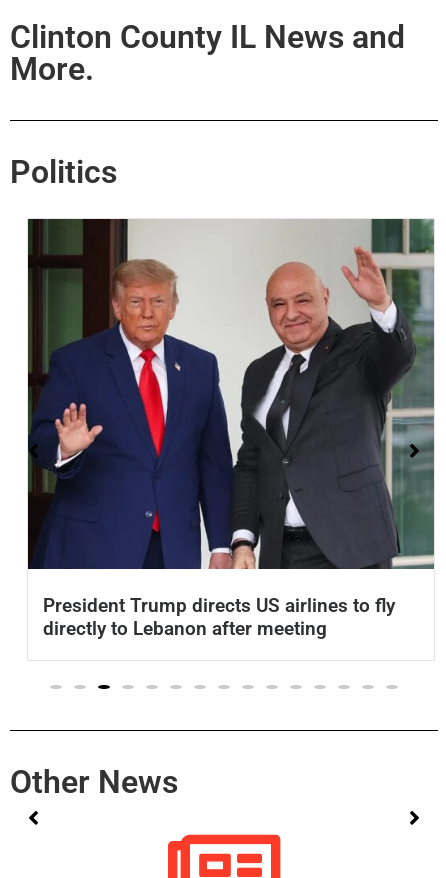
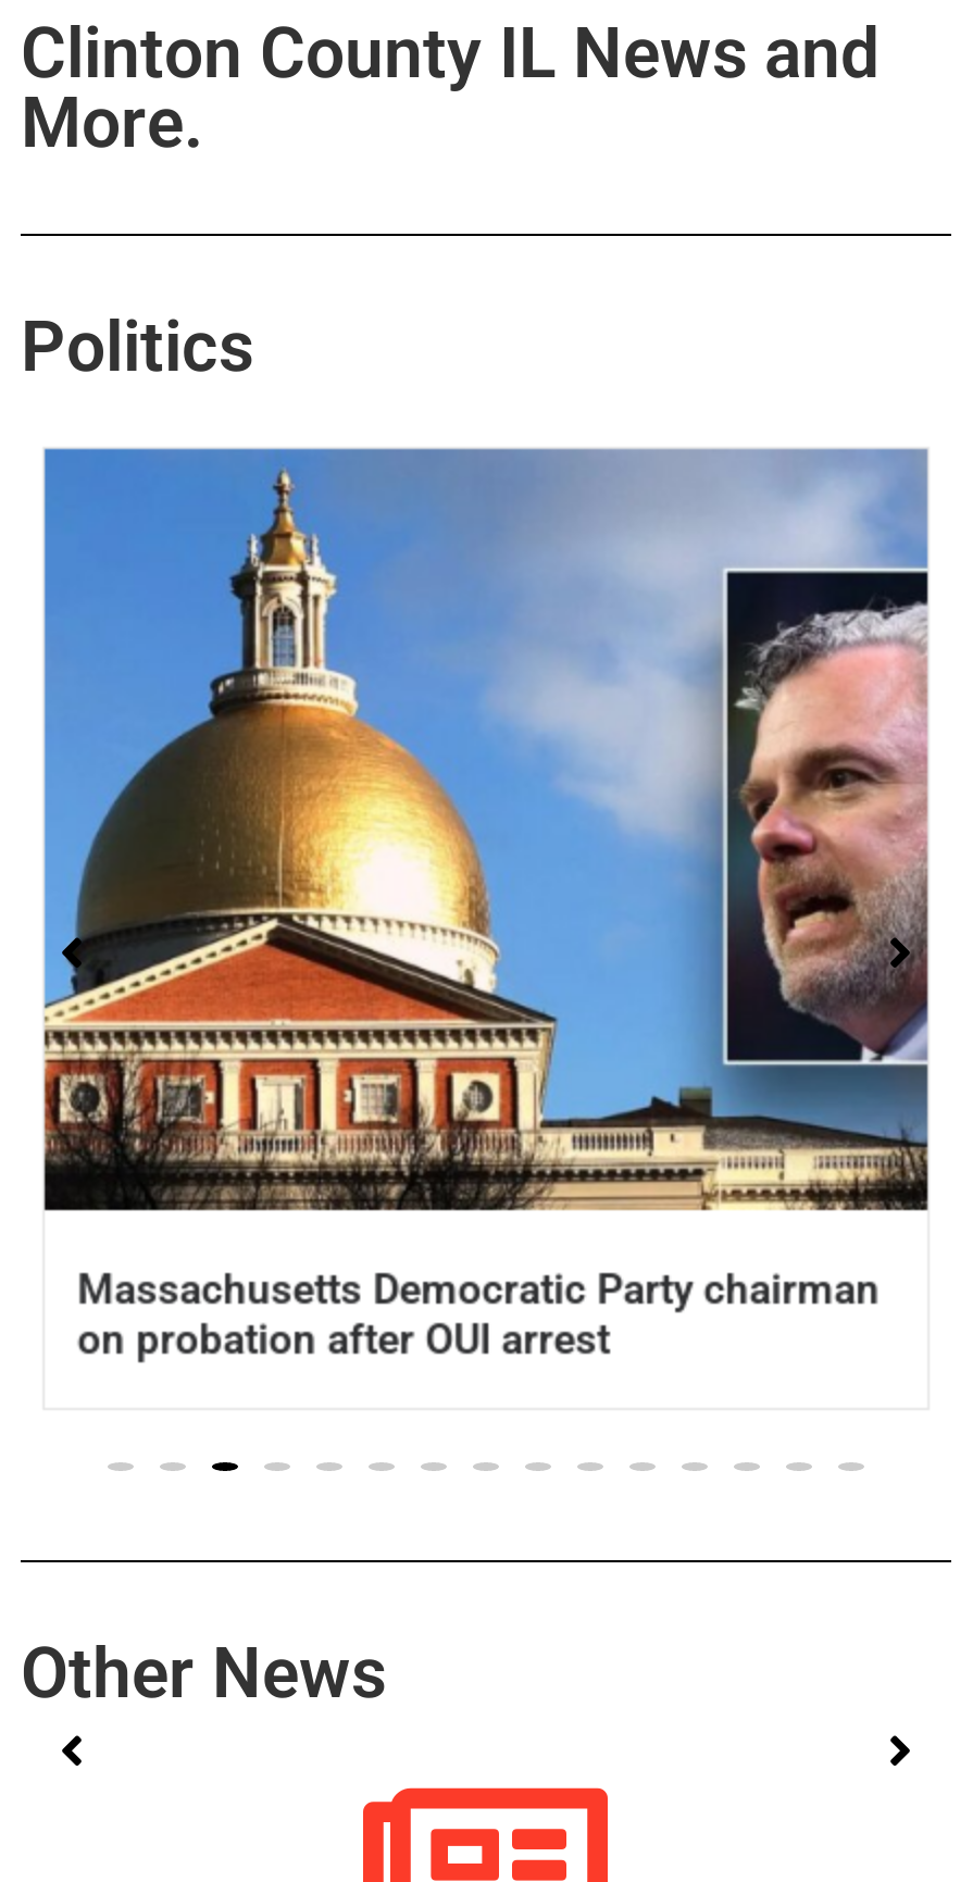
- [image]
- President Trump directs US airlines to fly
- directly to Lebanon after meeting
+ [image]
+ Massachusetts Democratic Party chairman
+ on probation after OUI arrest
